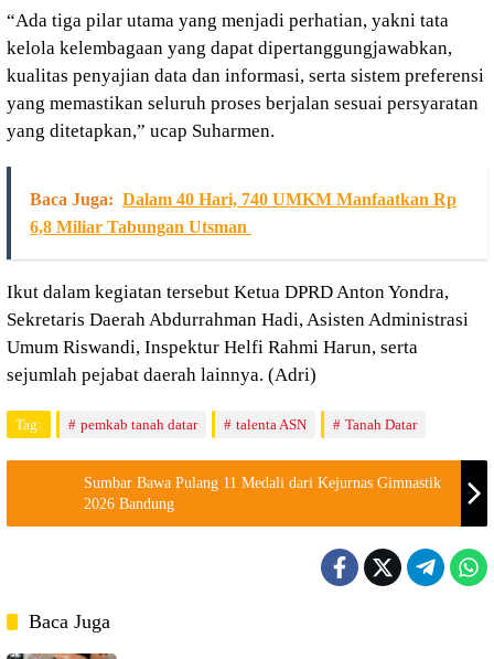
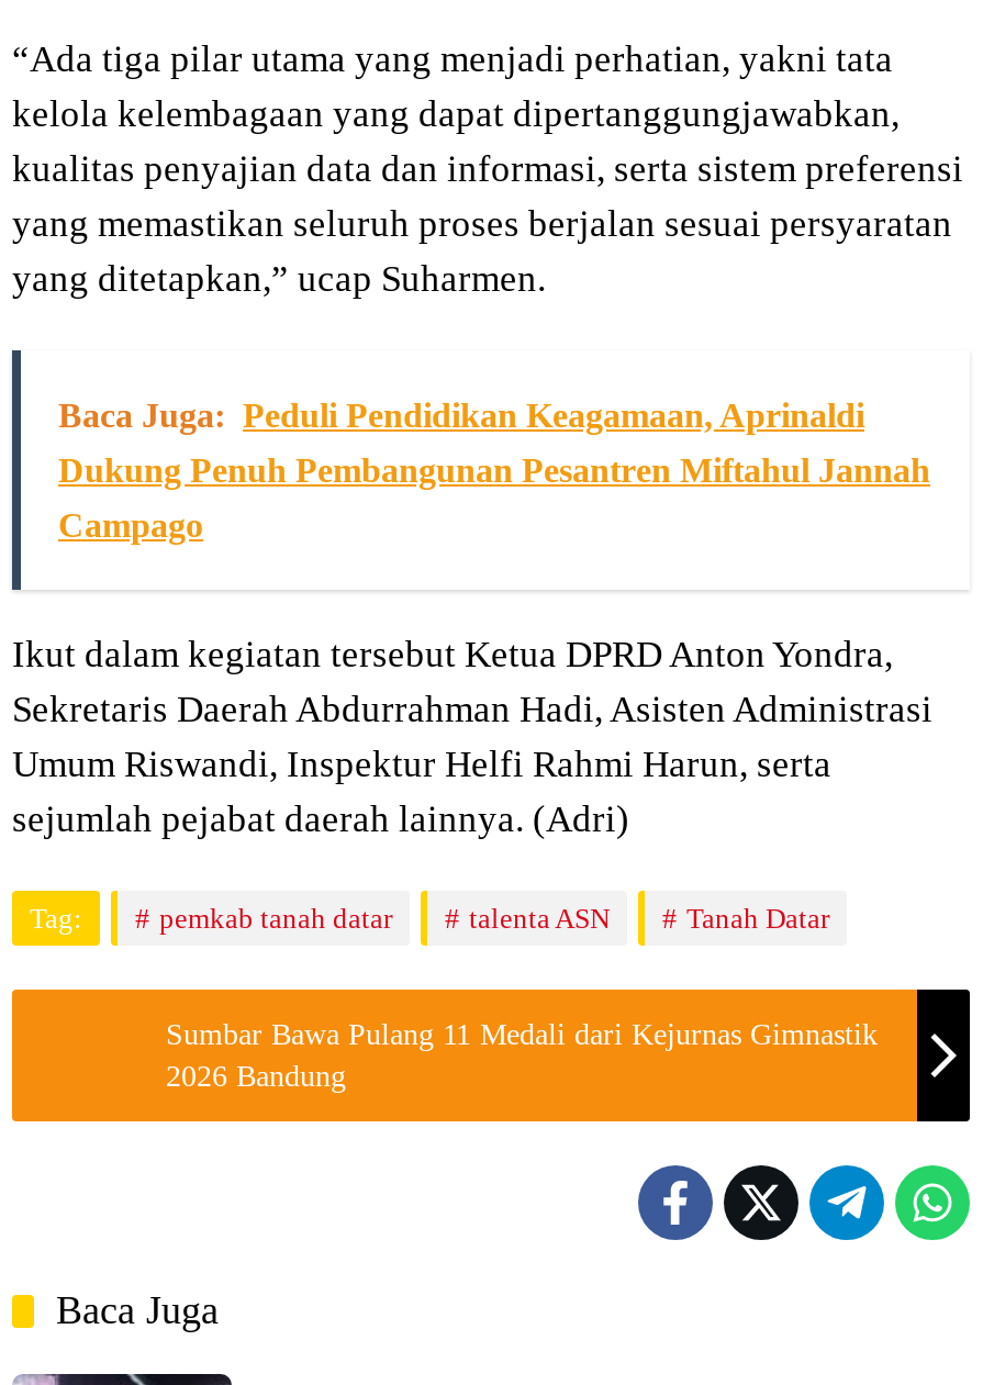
- Baca Juga: Dalam 40 Hari, 740 UMKM Manfaatkan Rp
- 6,8 Miliar Tabungan Utsman
+ Baca Juga: Peduli Pendidikan Keagamaan, Aprinaldi
+ Dukung Penuh Pembangunan Pesantren Miftahul Jannah
+ Campago
